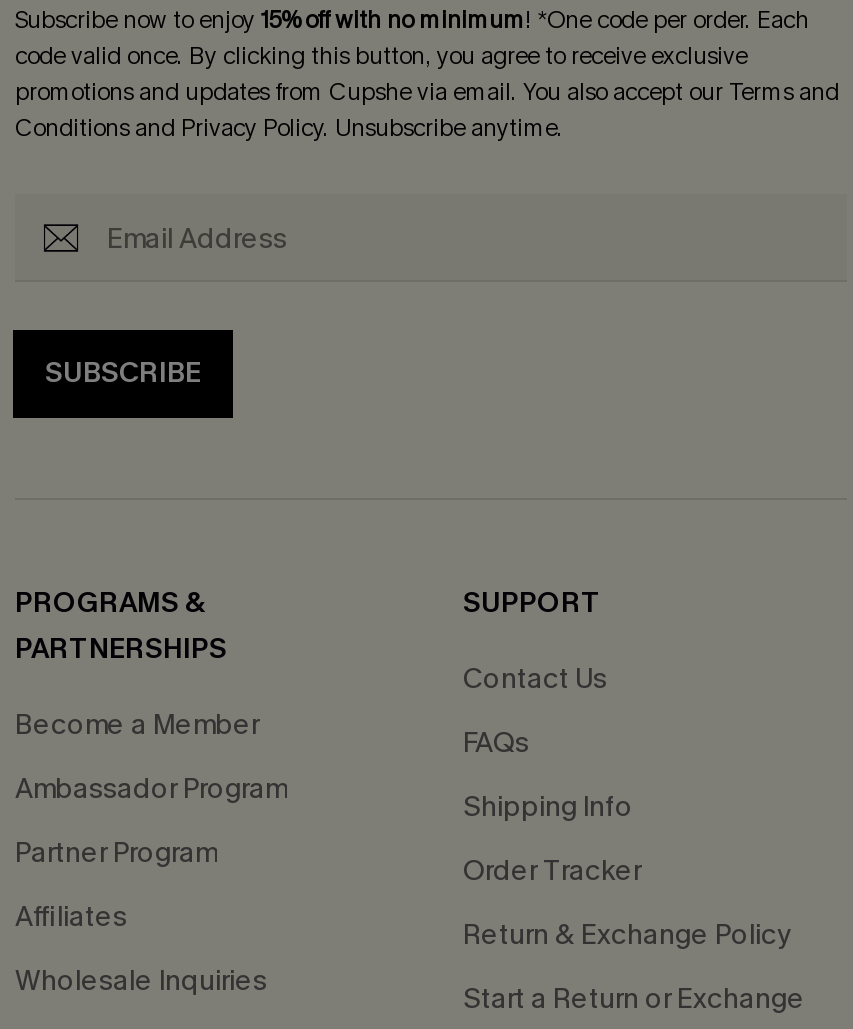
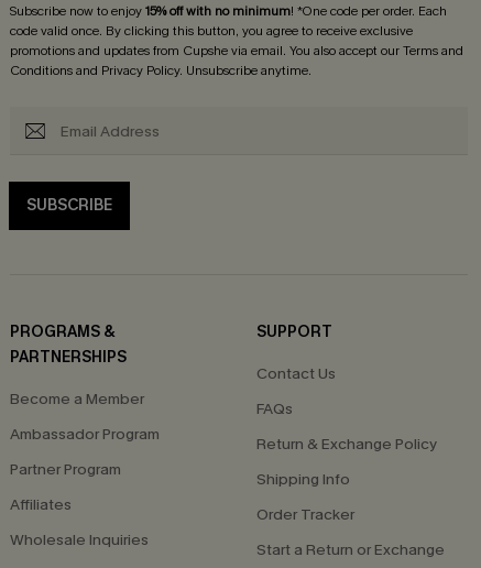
moved down: Shipping Info | Order Tracker

moved up: Return & Exchange Policy
